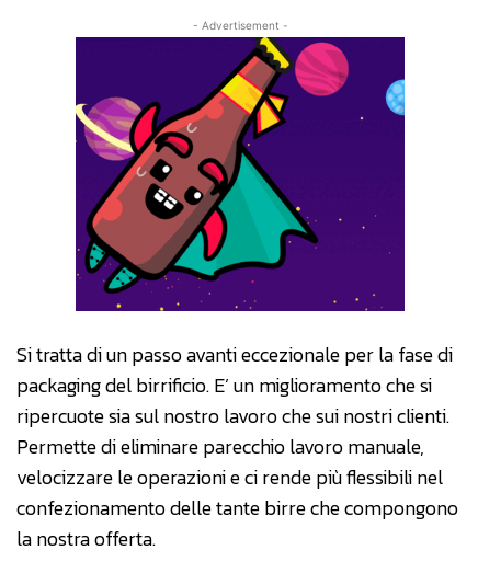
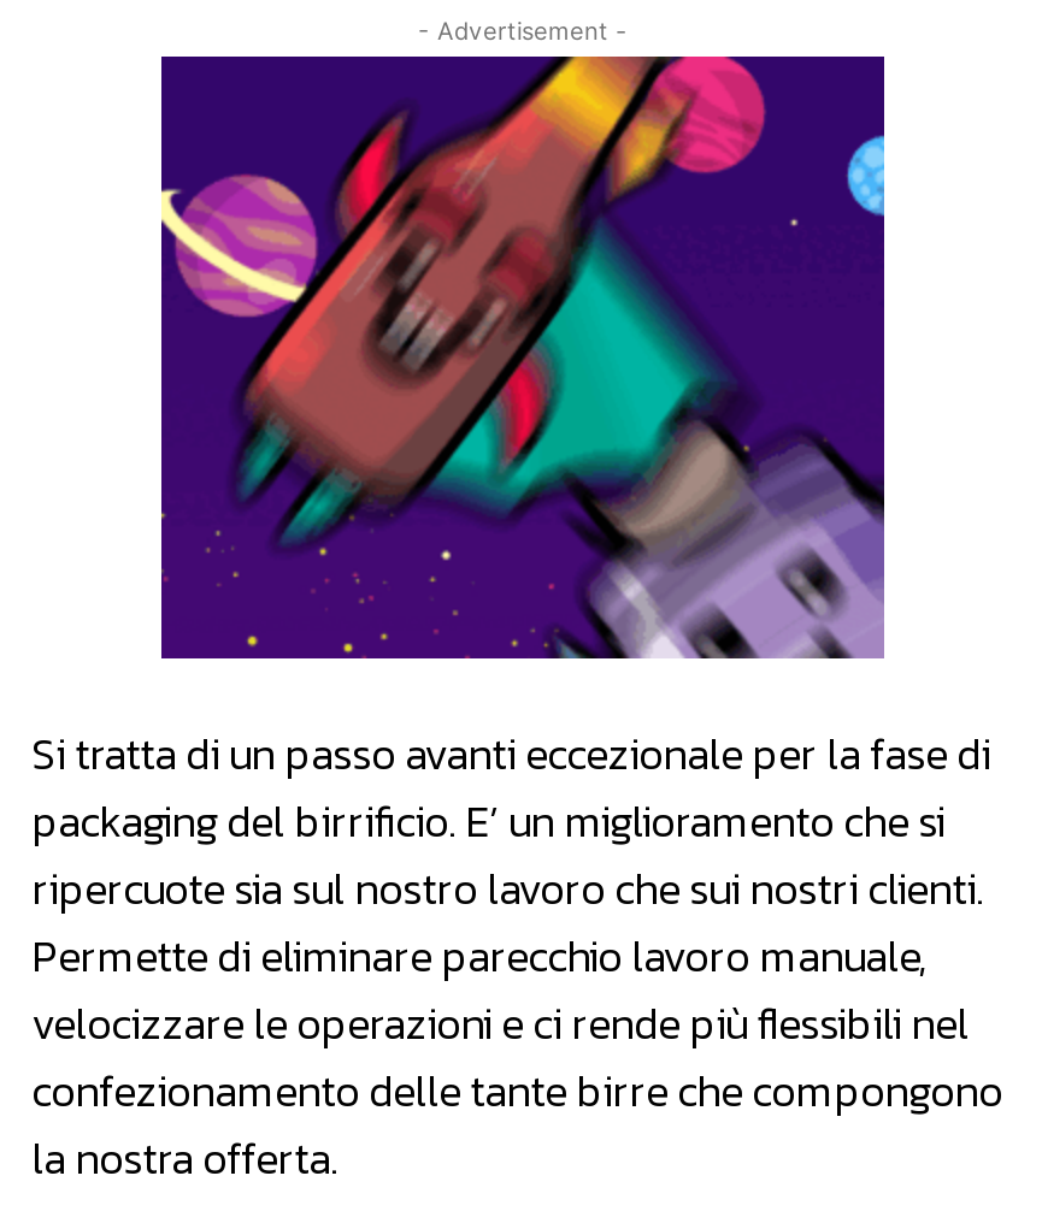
- [image]
+ [image]
